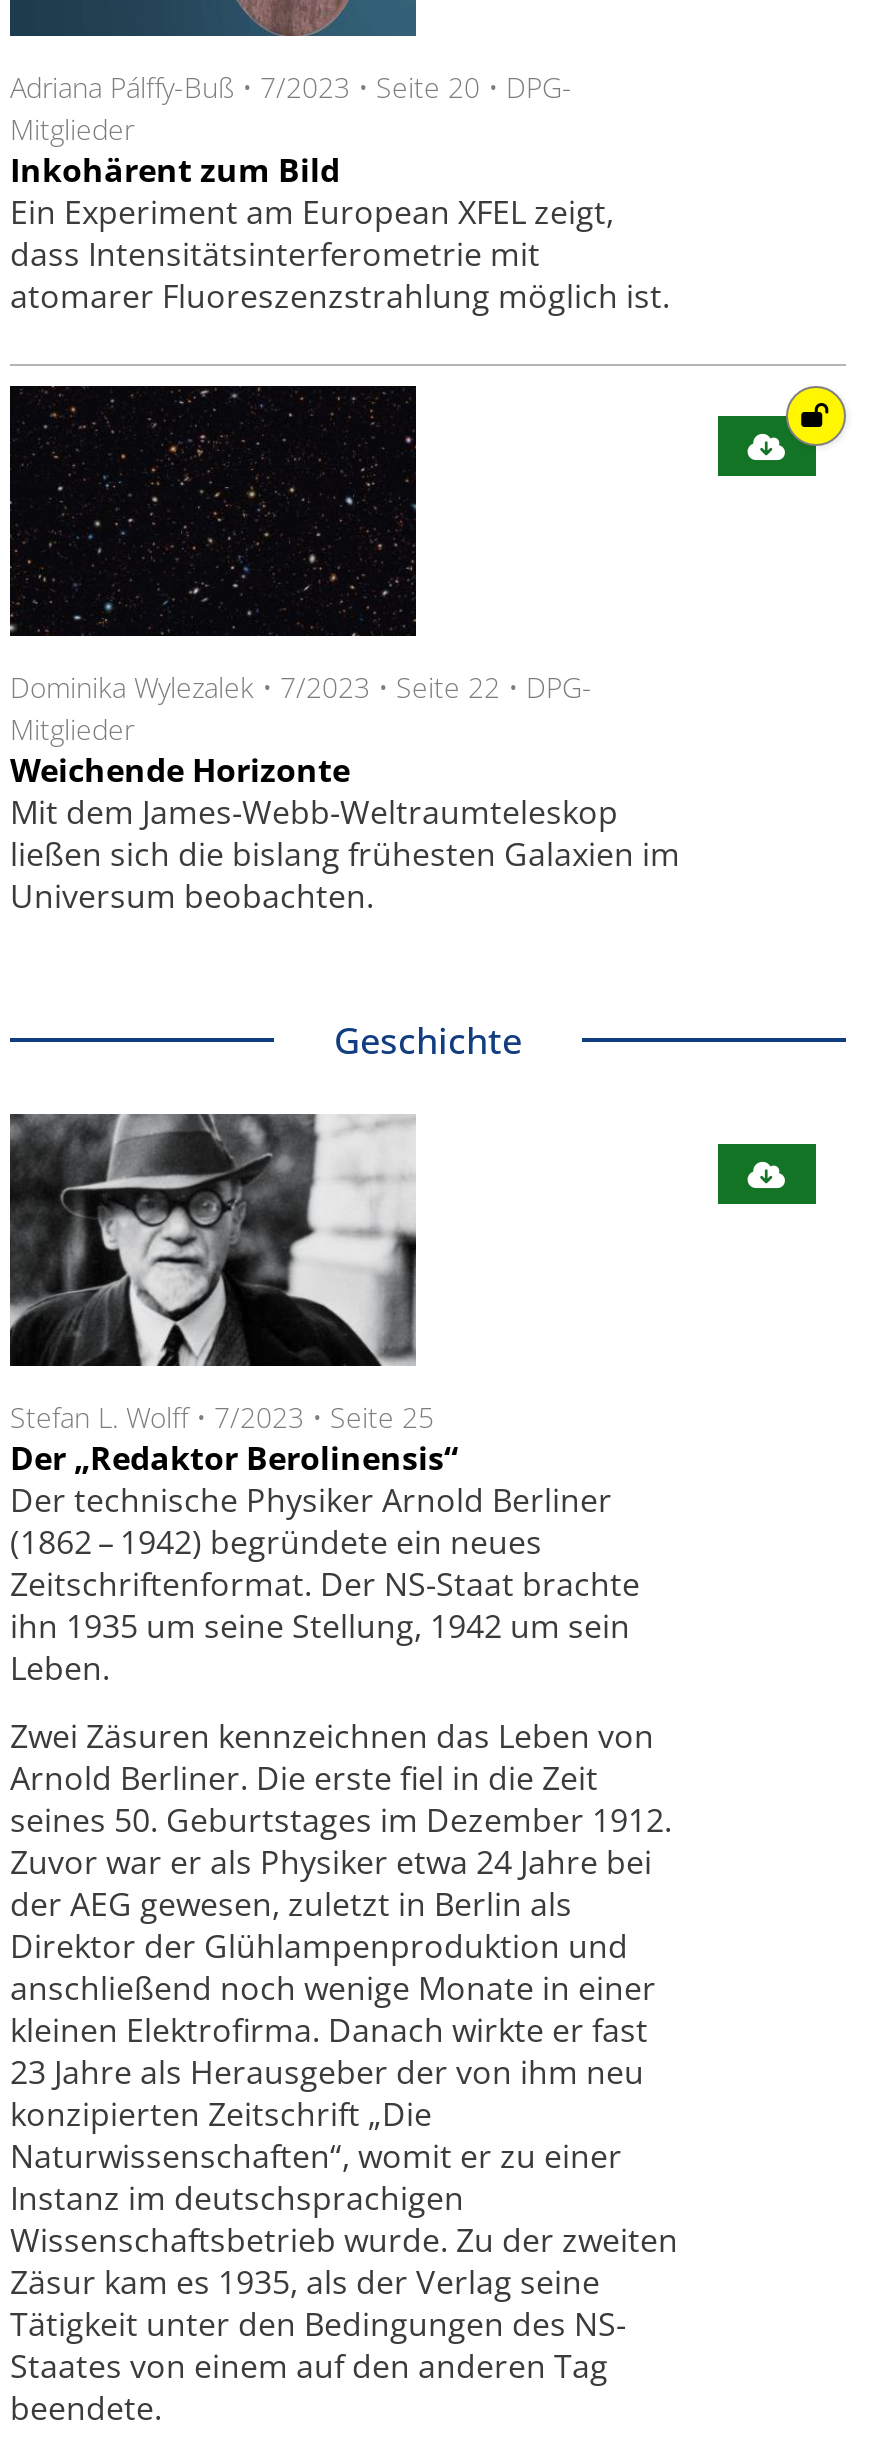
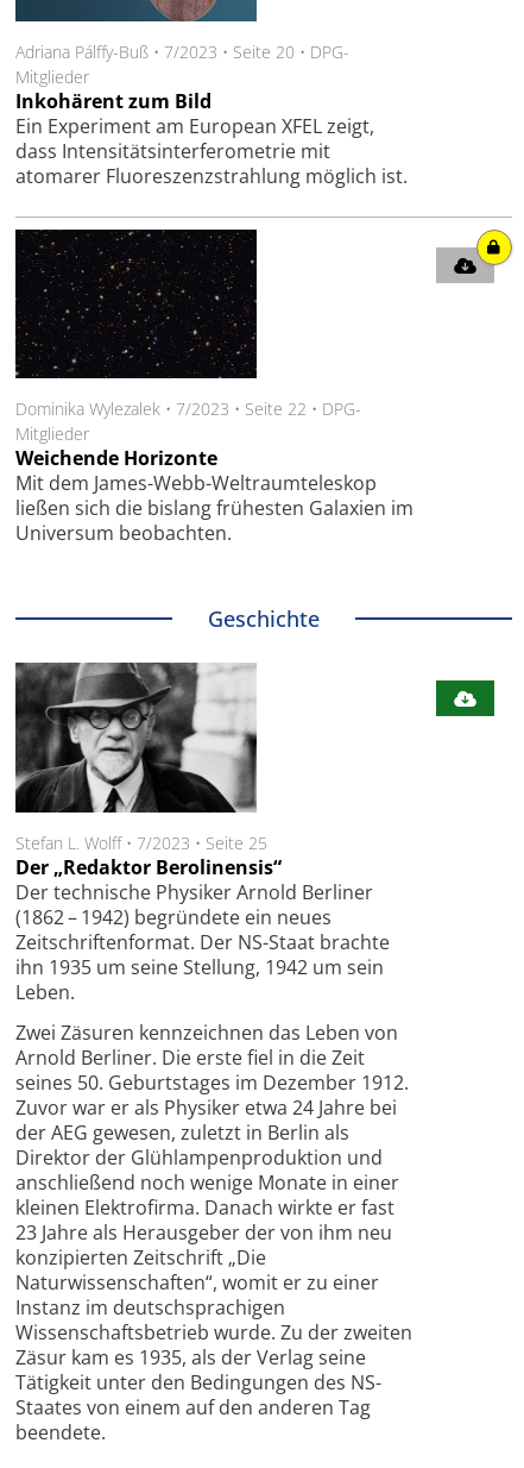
- [image]
+ [image]
